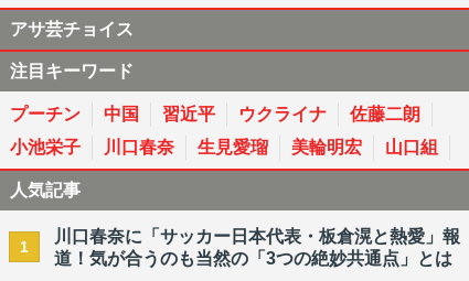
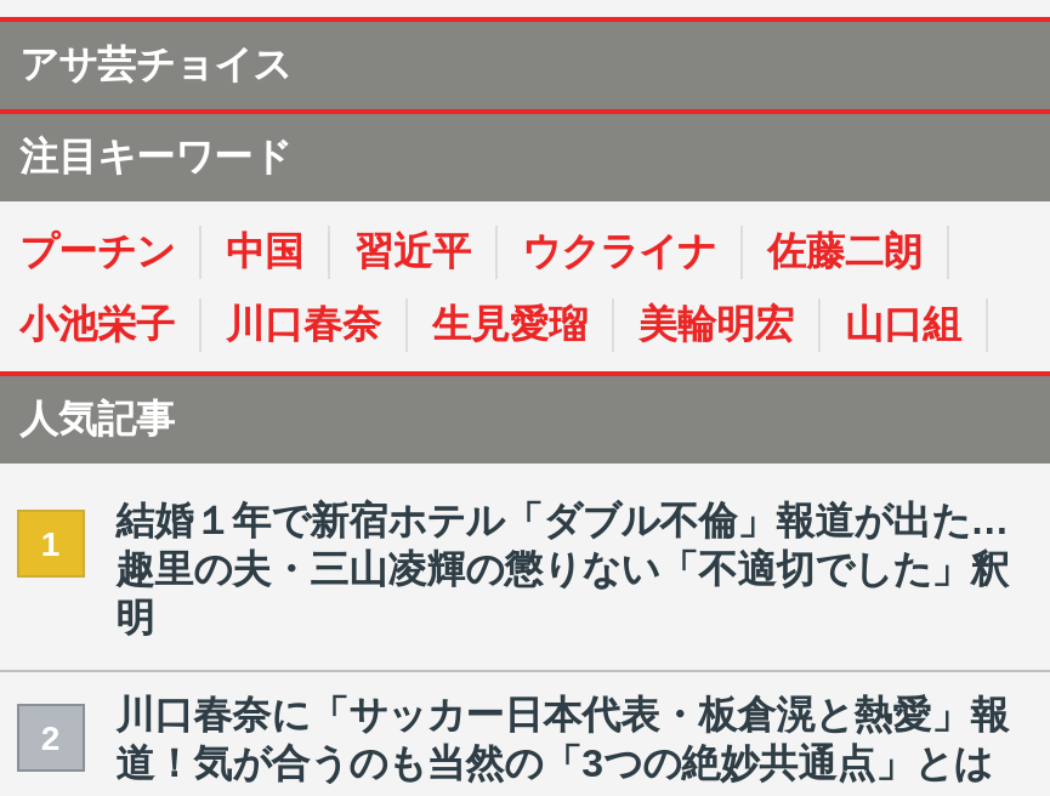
+ 結婚１年で新宿ホテル「ダブル不倫」報道が出た…
+ 趣里の夫・三山凌輝の懲りない「不適切でした」釈
+ 明
+ 2
